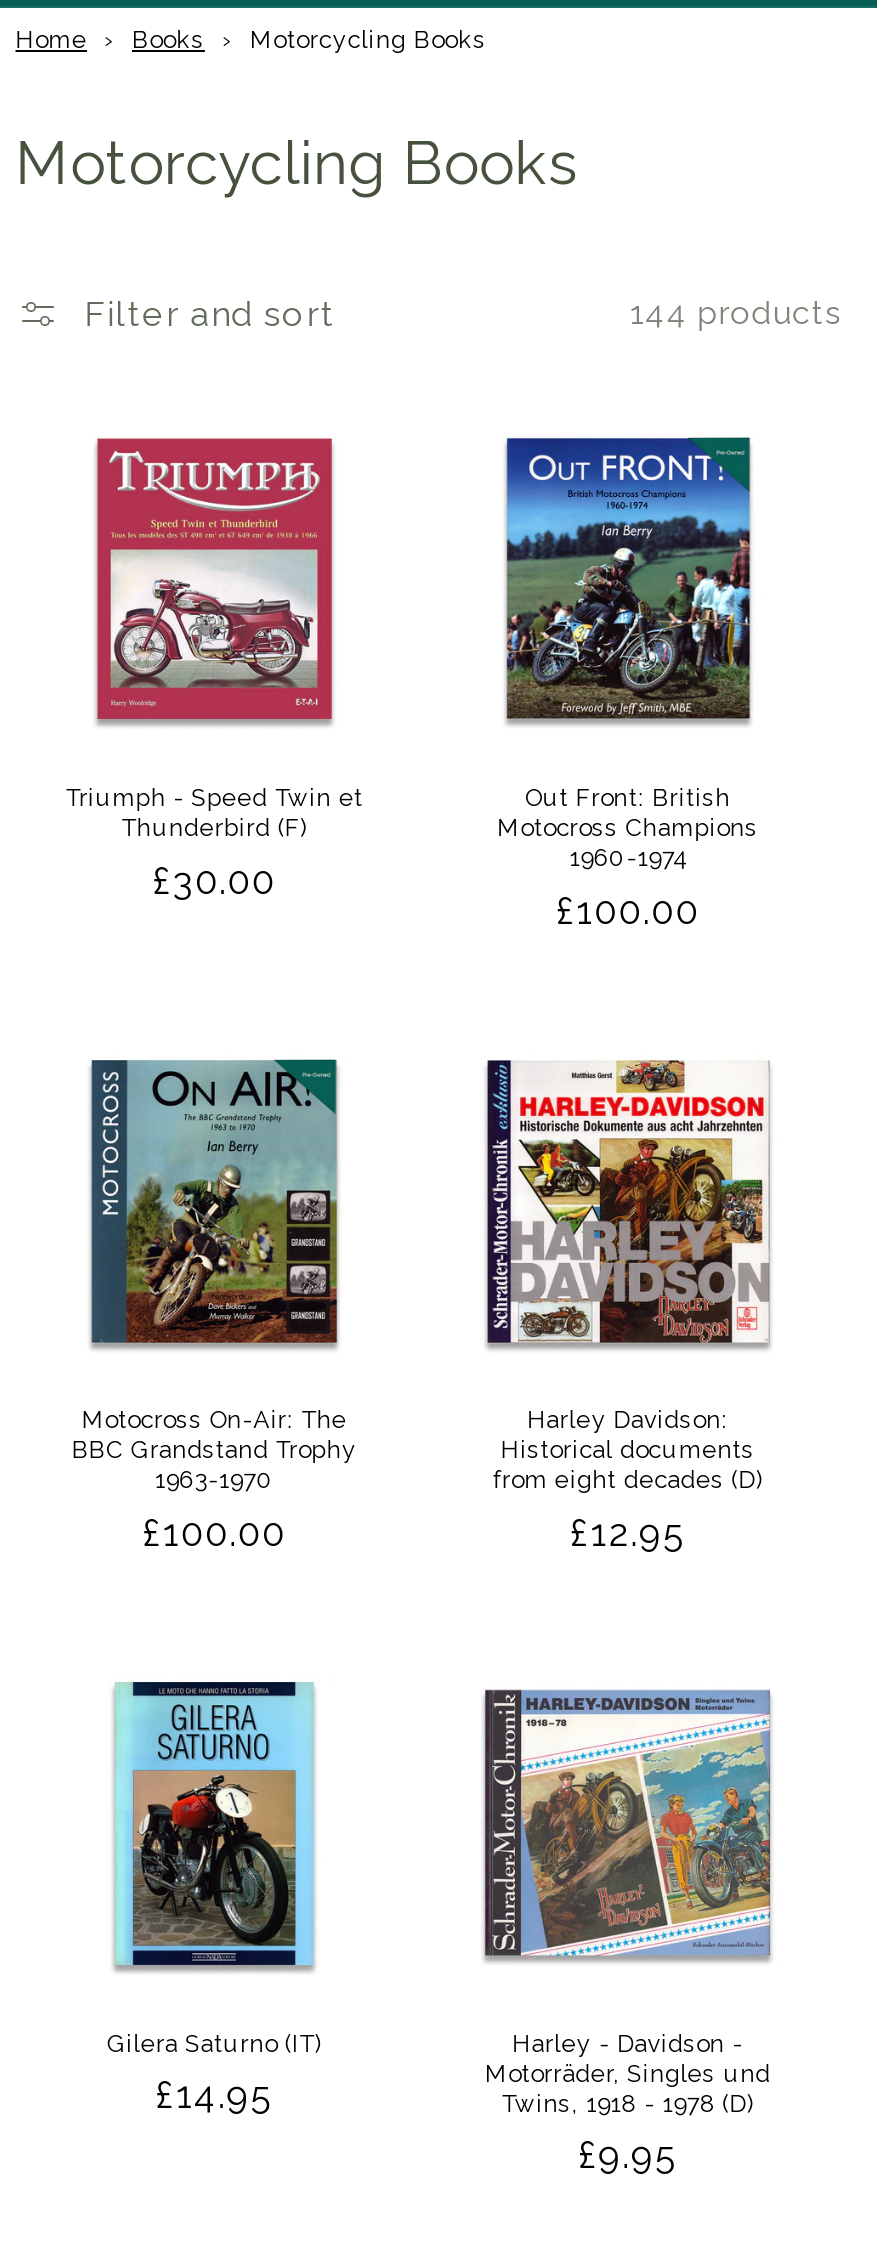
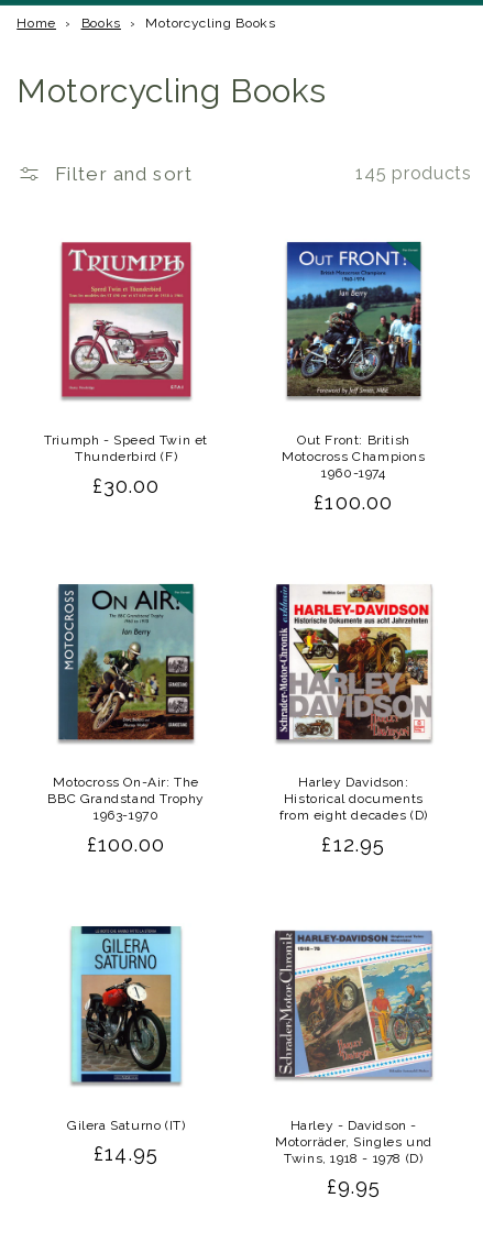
- 144 products
+ 145 products
